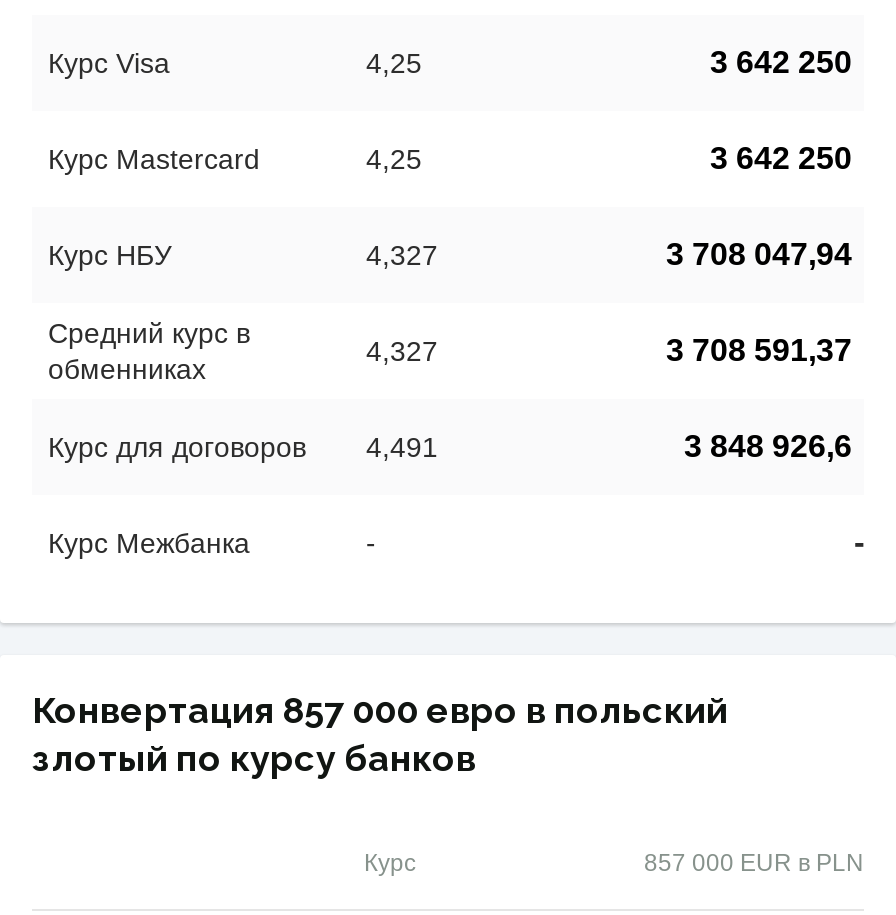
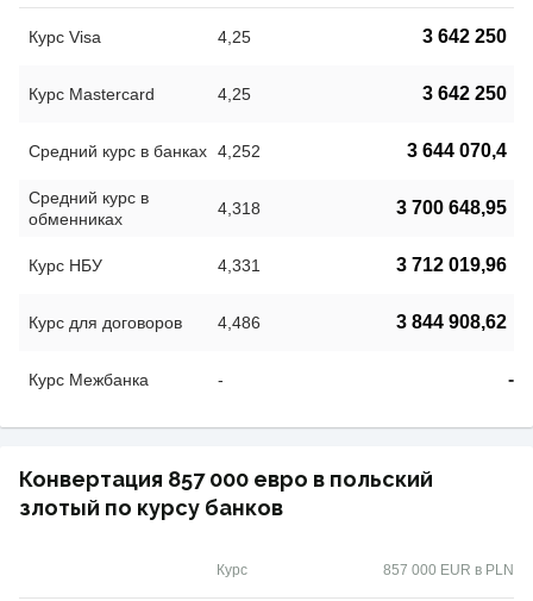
- Курс НБУ
- 4,327
- 3 708 047,94
+ Средний курс в банках 4,252
+ 3 644 070,4

- 4,327
- 3 708 591,37
+ 4,318
+ 3 700 648,95
+ Курс НБУ
+ 4,331
+ 3 712 019,96

- Курс для договоров 4,491
+ Курс для договоров 4,486

- 3 848 926,6
+ 3 844 908,62
